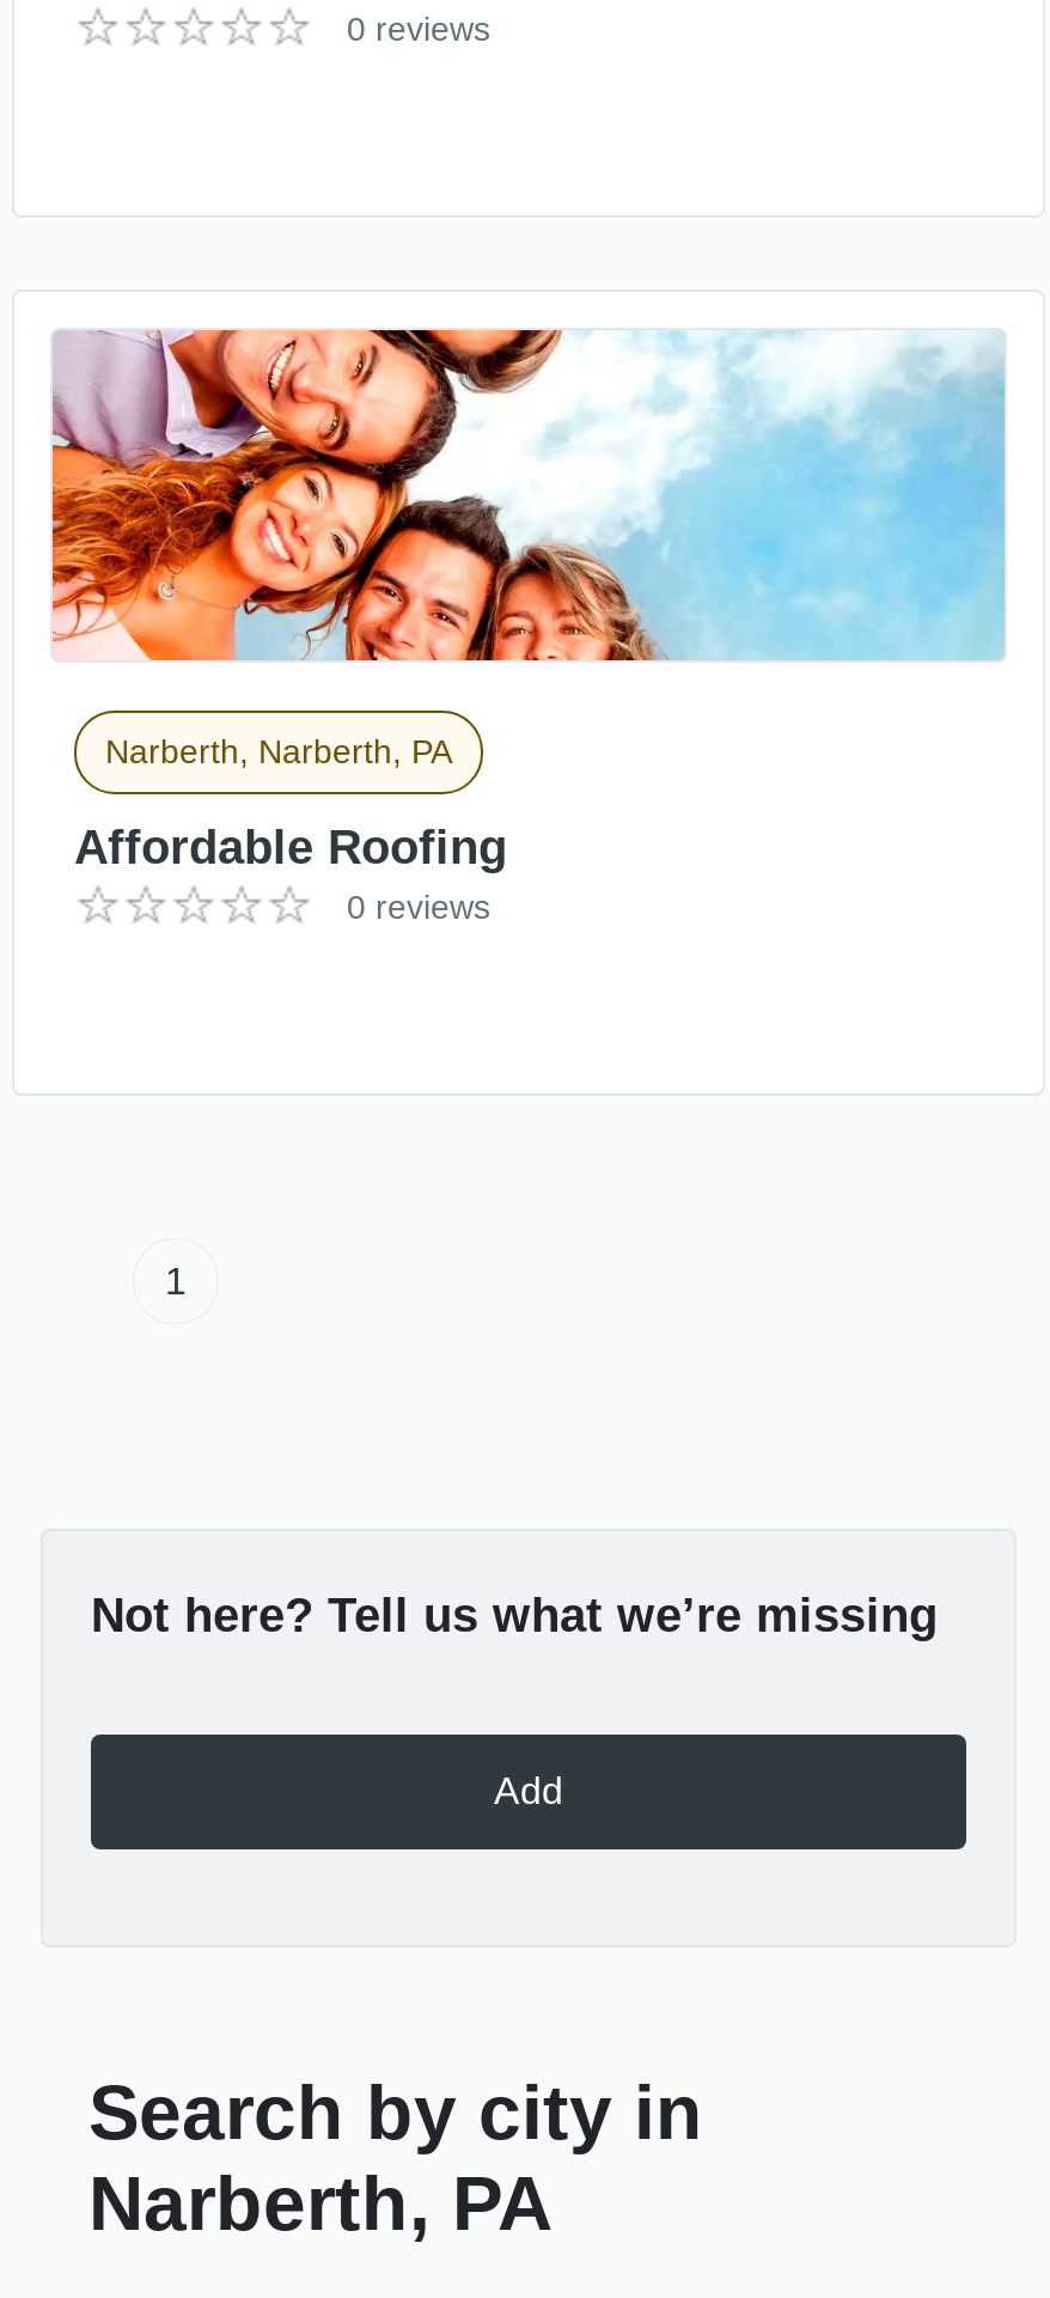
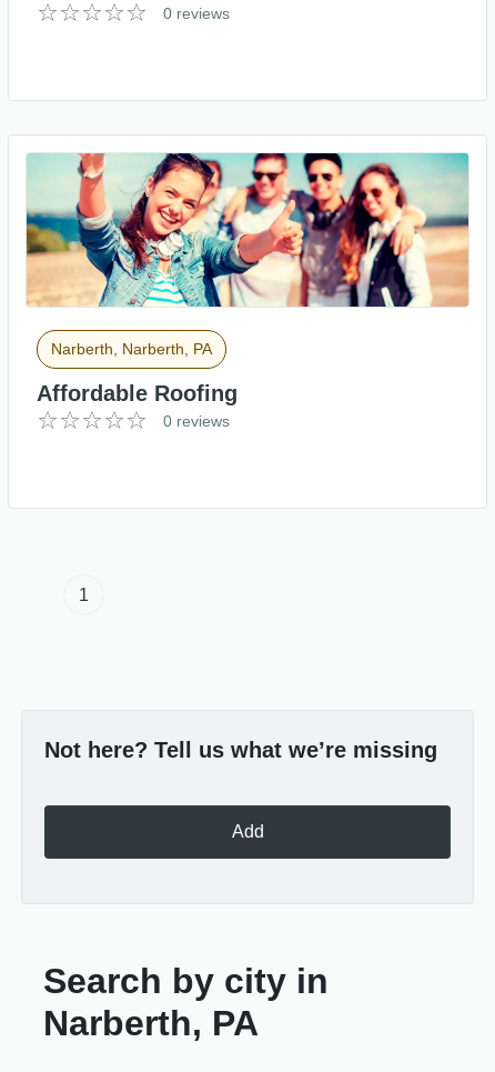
- [image]
+ [image]
